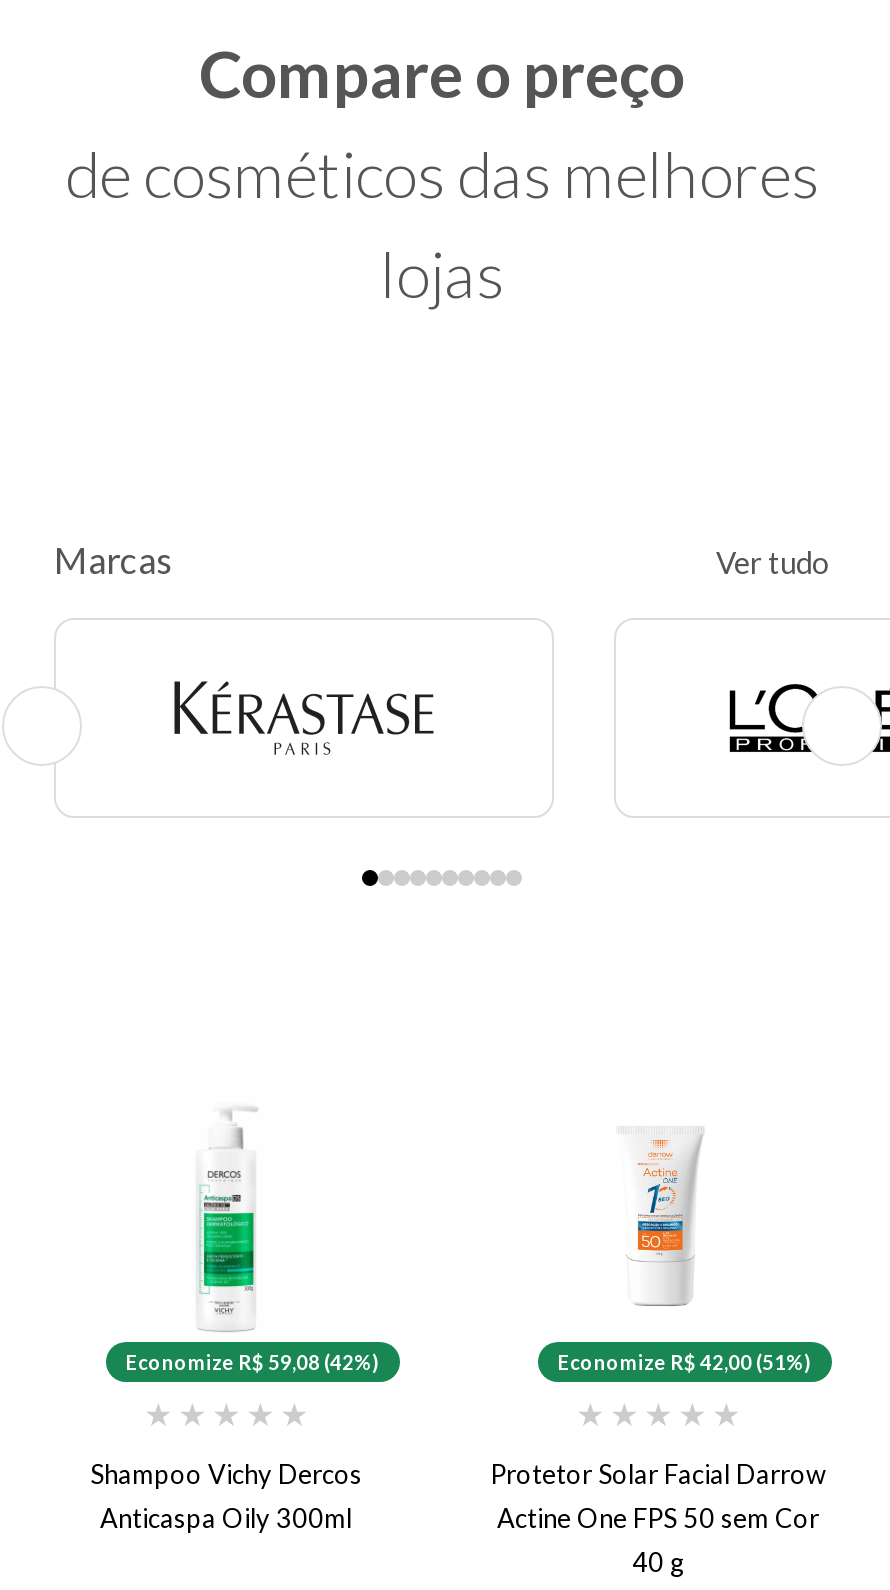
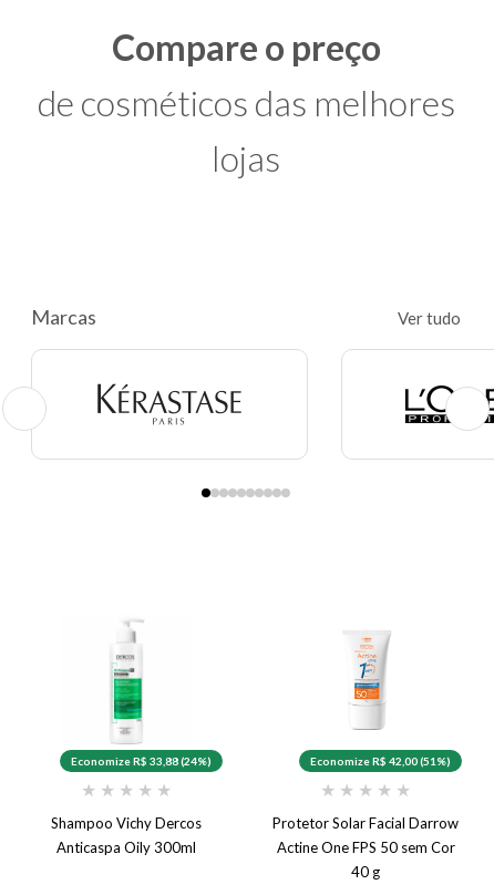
- Economize R$ 59,08 (42%)
+ Economize R$ 33,88 (24%)
